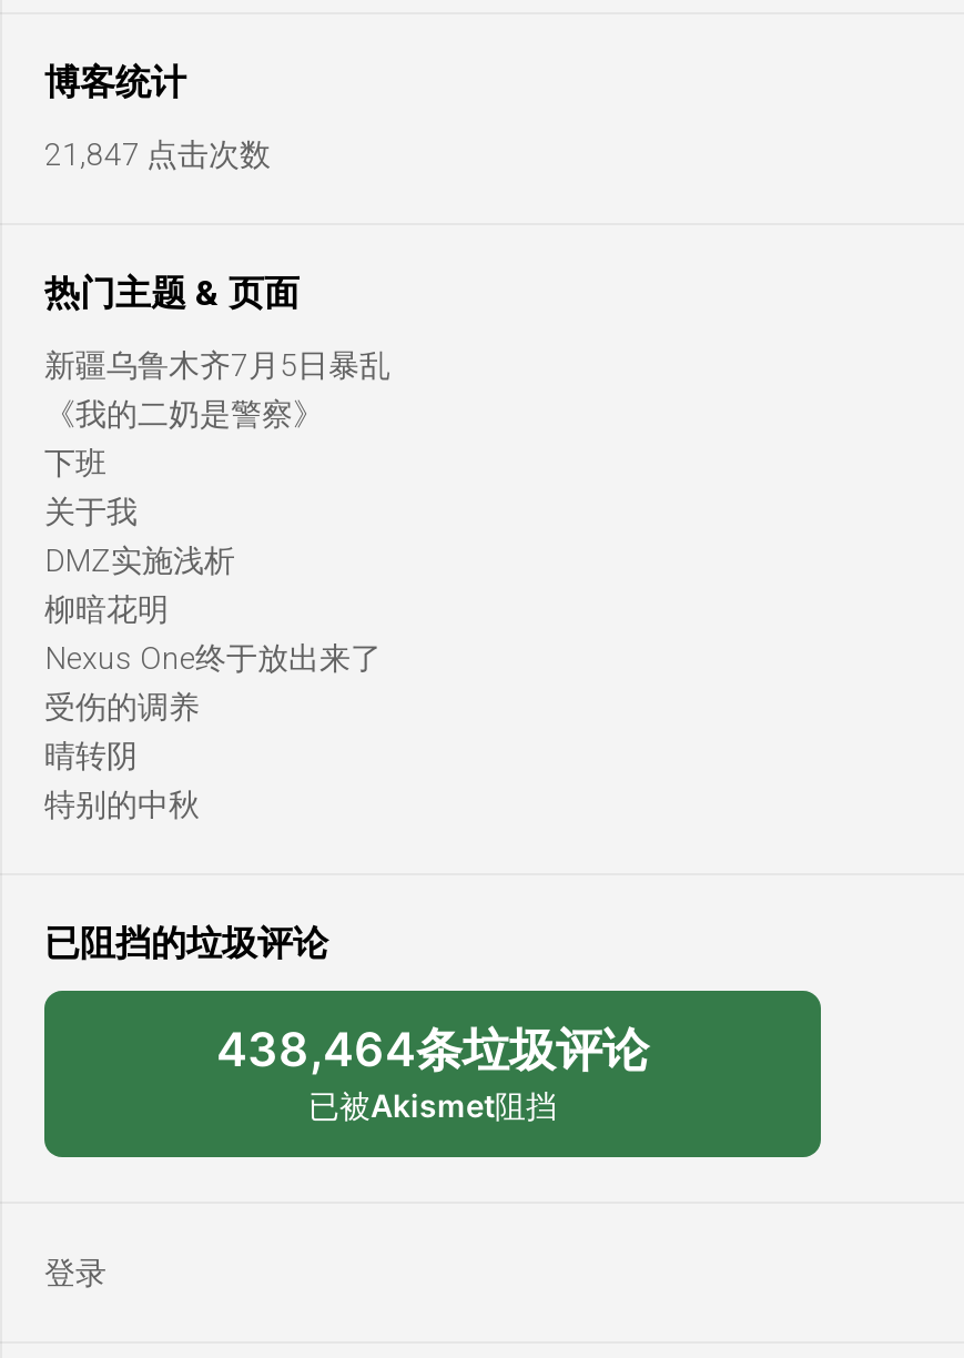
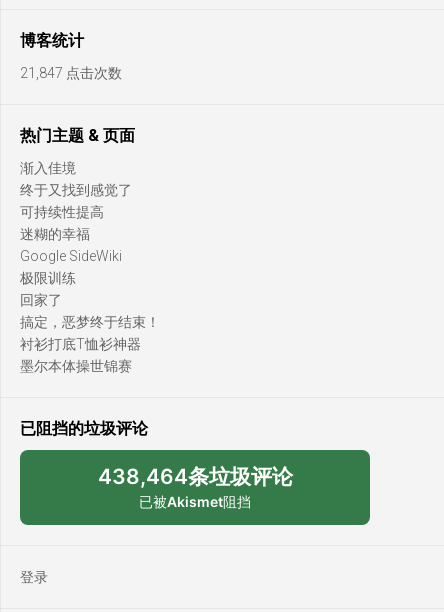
- 新疆乌鲁木齐7月5日暴乱
- 《我的二奶是警察》
- 下班
- 关于我
- DMZ实施浅析
- 柳暗花明
- Nexus One终于放出来了
- 受伤的调养
- 晴转阴
- 特别的中秋
+ 渐入佳境
+ 终于又找到感觉了
+ 可持续性提高
+ 迷糊的幸福
+ Google SideWiki
+ 极限训练
+ 回家了
+ 搞定，恶梦终于结束！
+ 衬衫打底T恤衫神器
+ 墨尔本体操世锦赛
